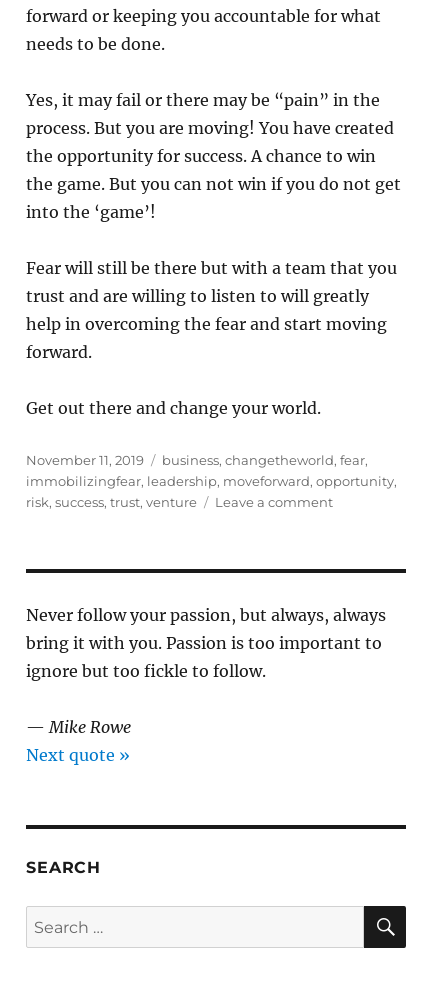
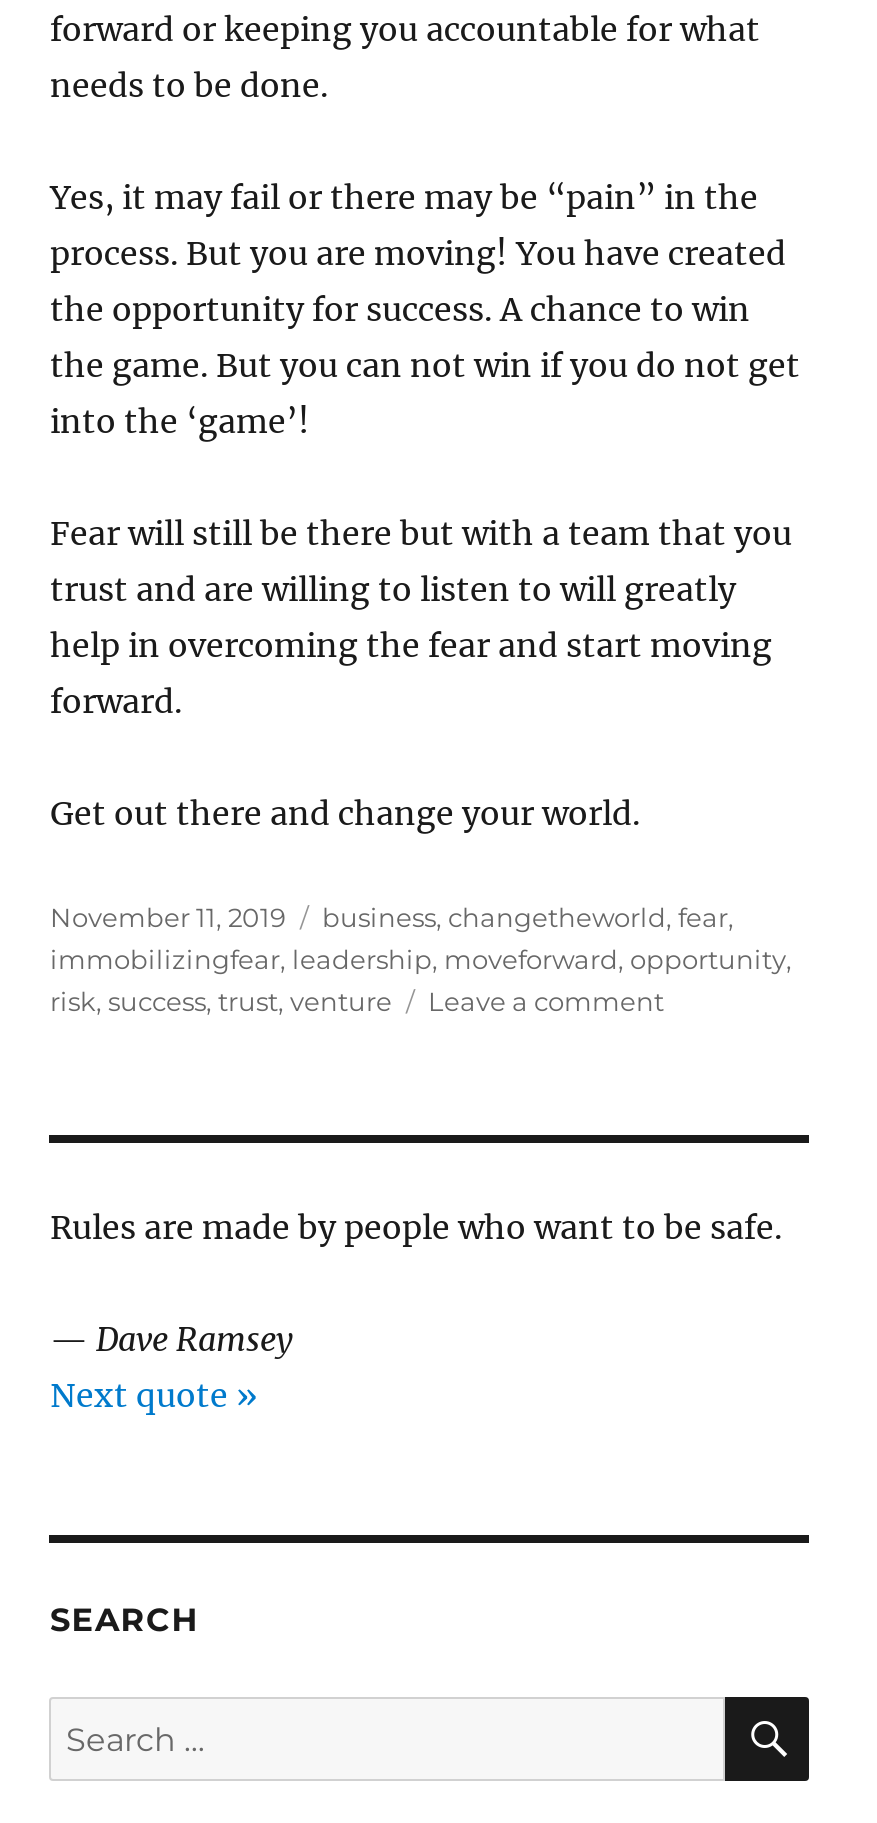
- Never follow your passion, but always, always
- bring it with you. Passion is too important to
- ignore but too fickle to follow.
+ Rules are made by people who want to be safe.

- — Mike Rowe
+ — Dave Ramsey
